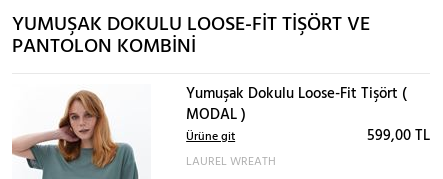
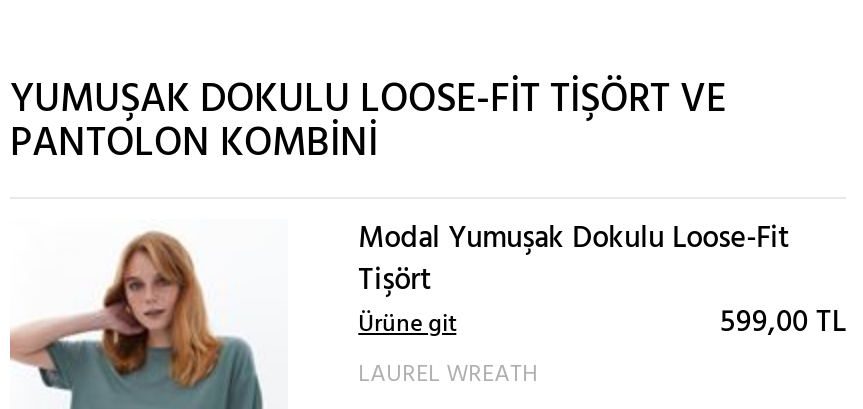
- Yumuşak Dokulu Loose-Fit Tişört (
- MODAL )
+ Modal Yumuşak Dokulu Loose-Fit
+ Tişört
